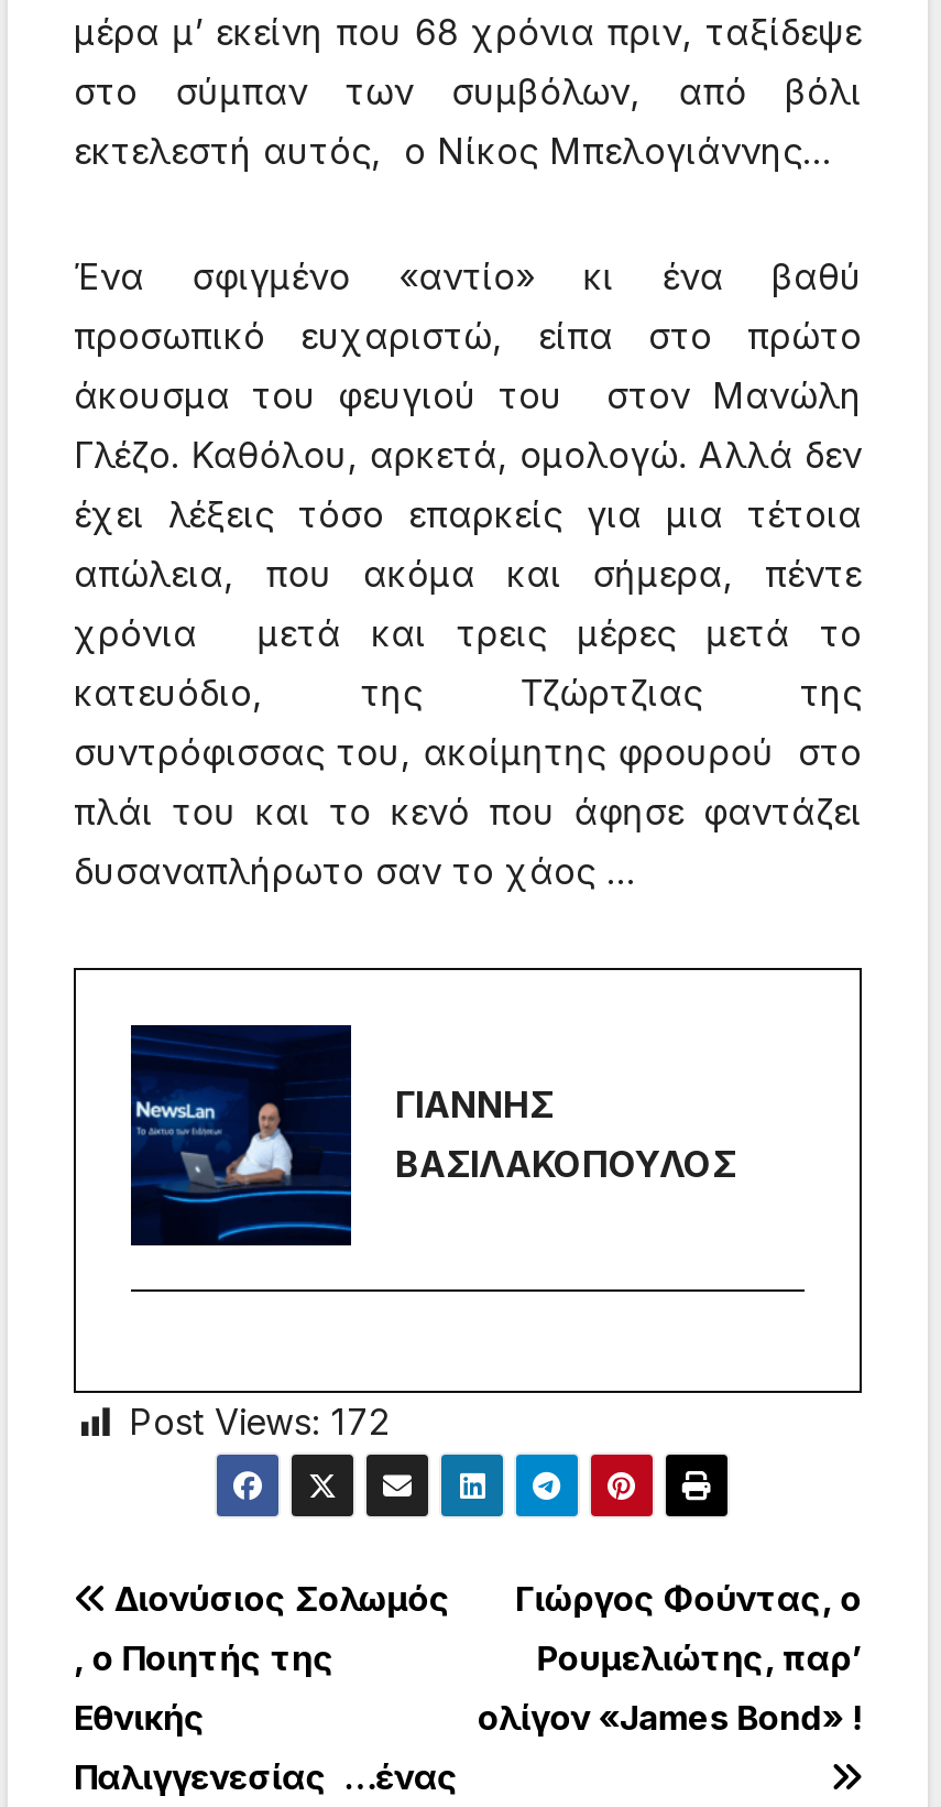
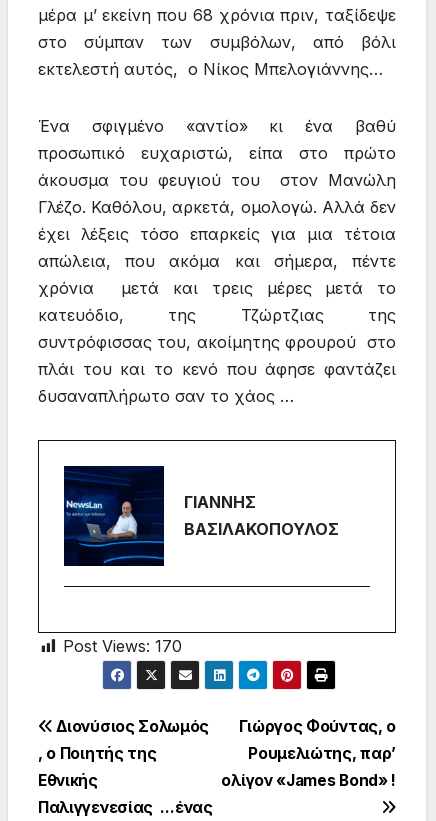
- Post Views: 172
+ Post Views: 170
